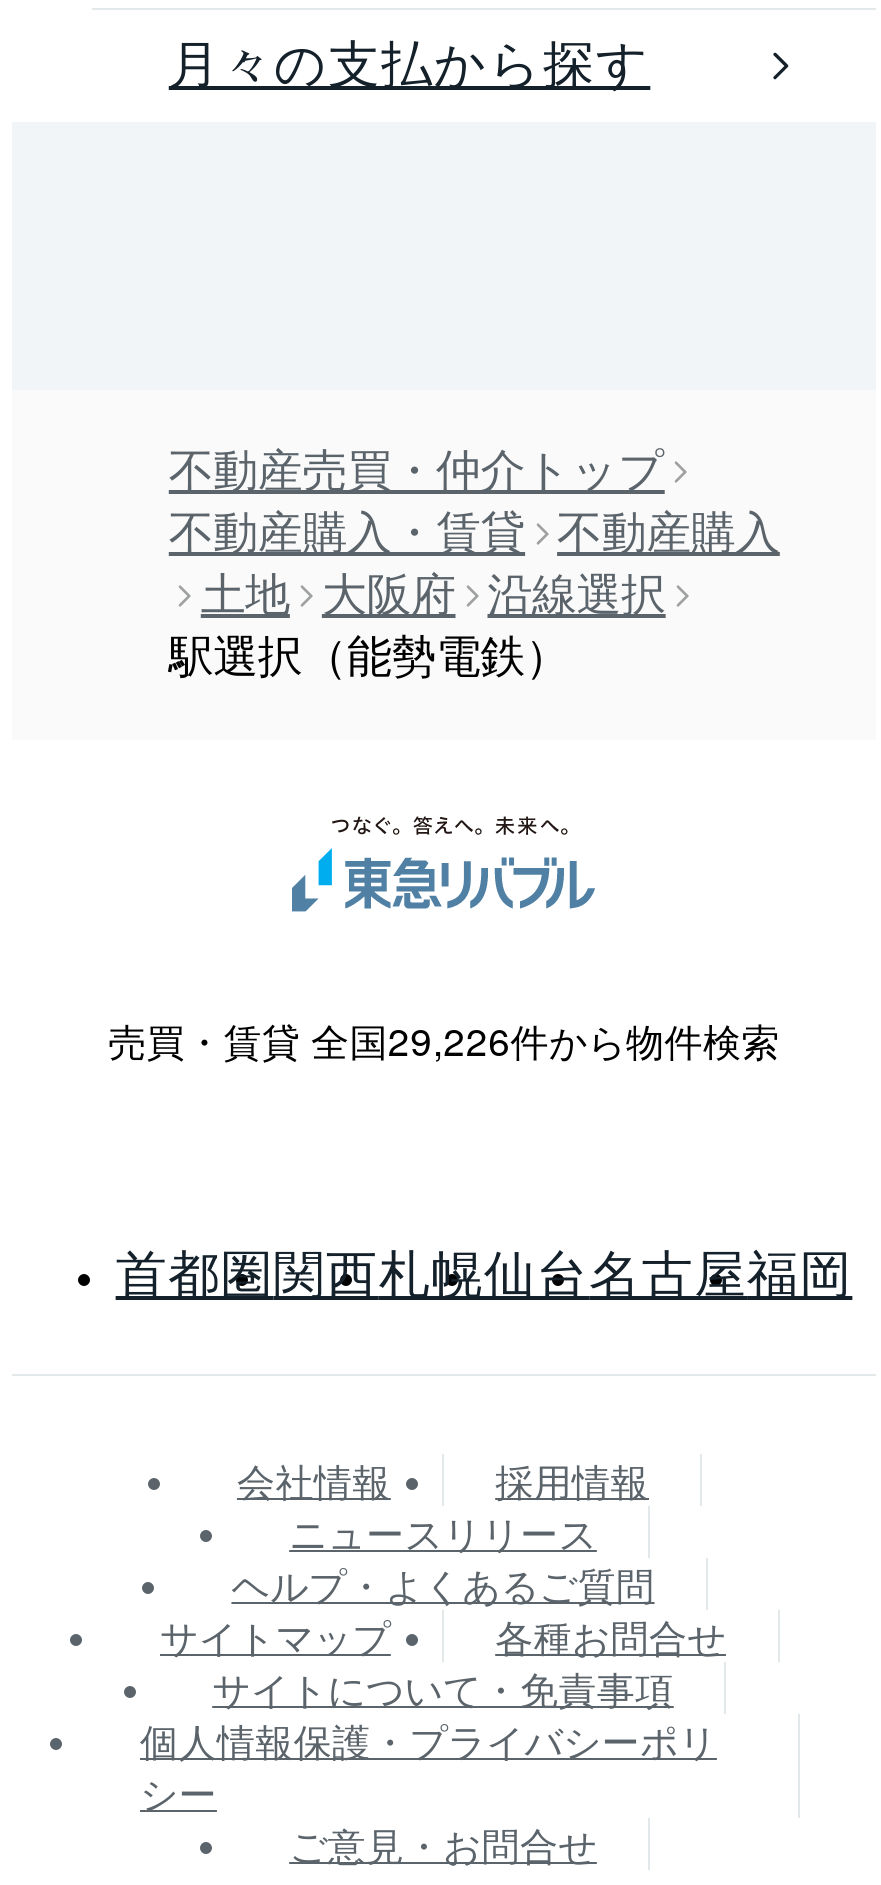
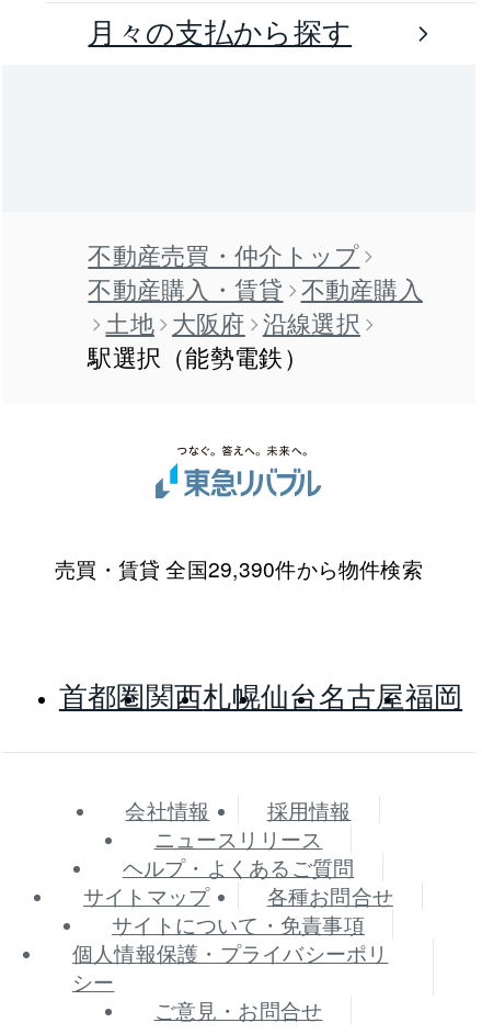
- 売買・賃貸 全国29,226件から物件検索
+ 売買・賃貸 全国29,390件から物件検索
